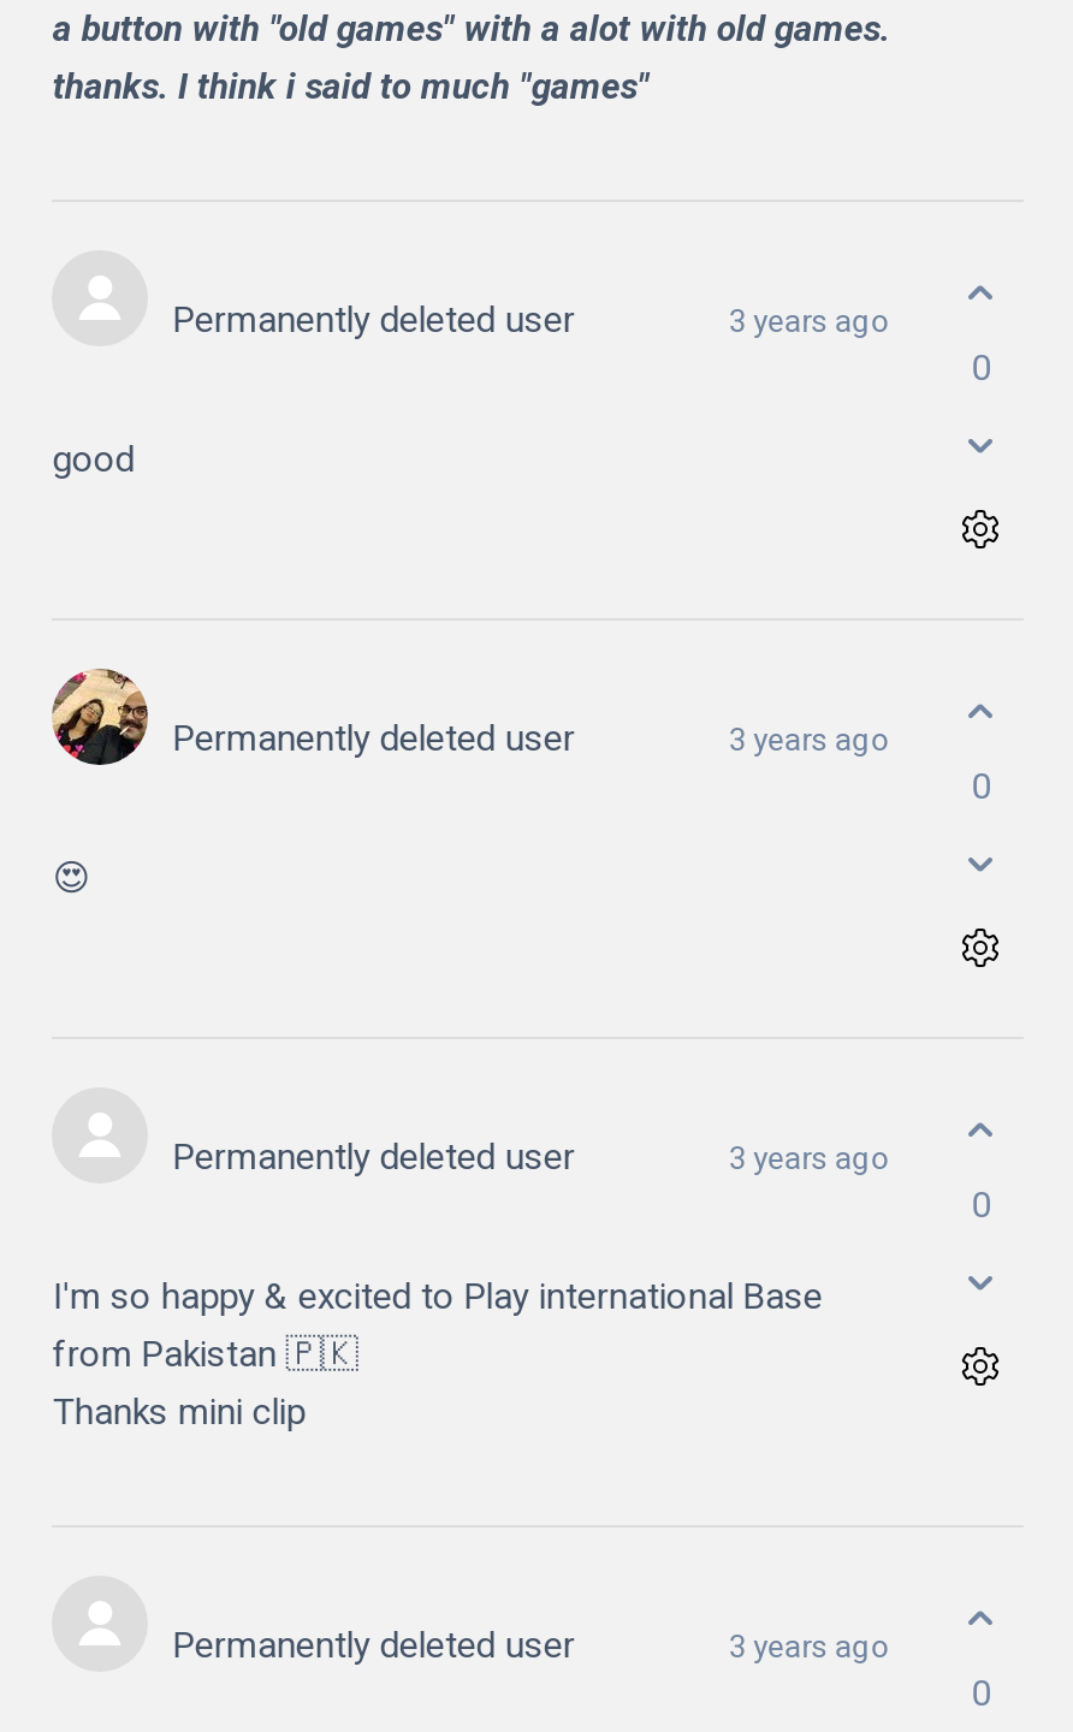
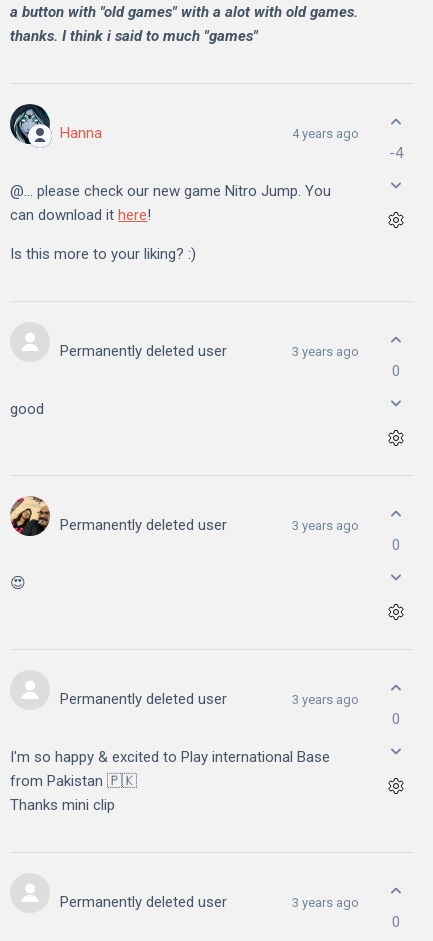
+ [image]
+ Hanna
+ 4 years ago
+ @... please check our new game Nitro Jump. You
+ can download it here!
+ Is this more to your liking? :)

+ -4
